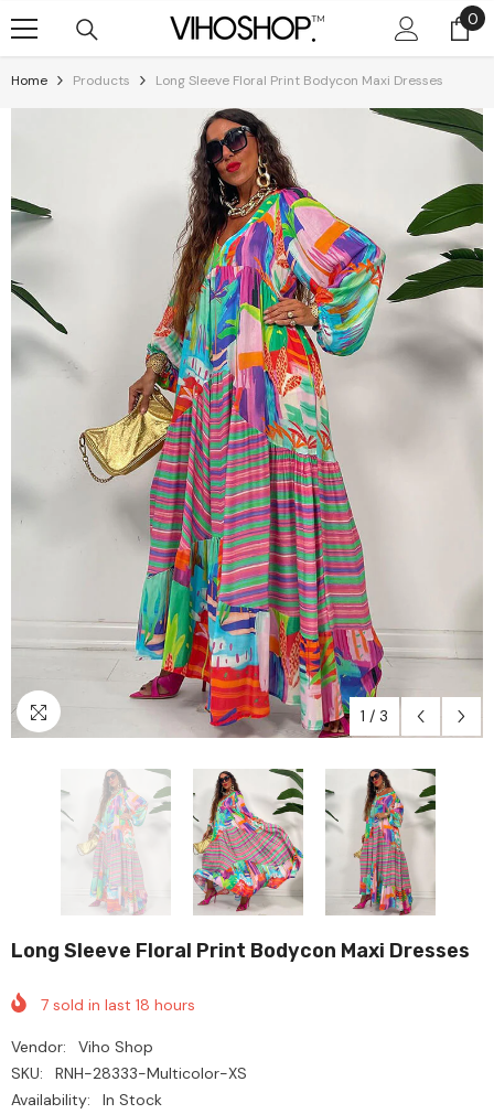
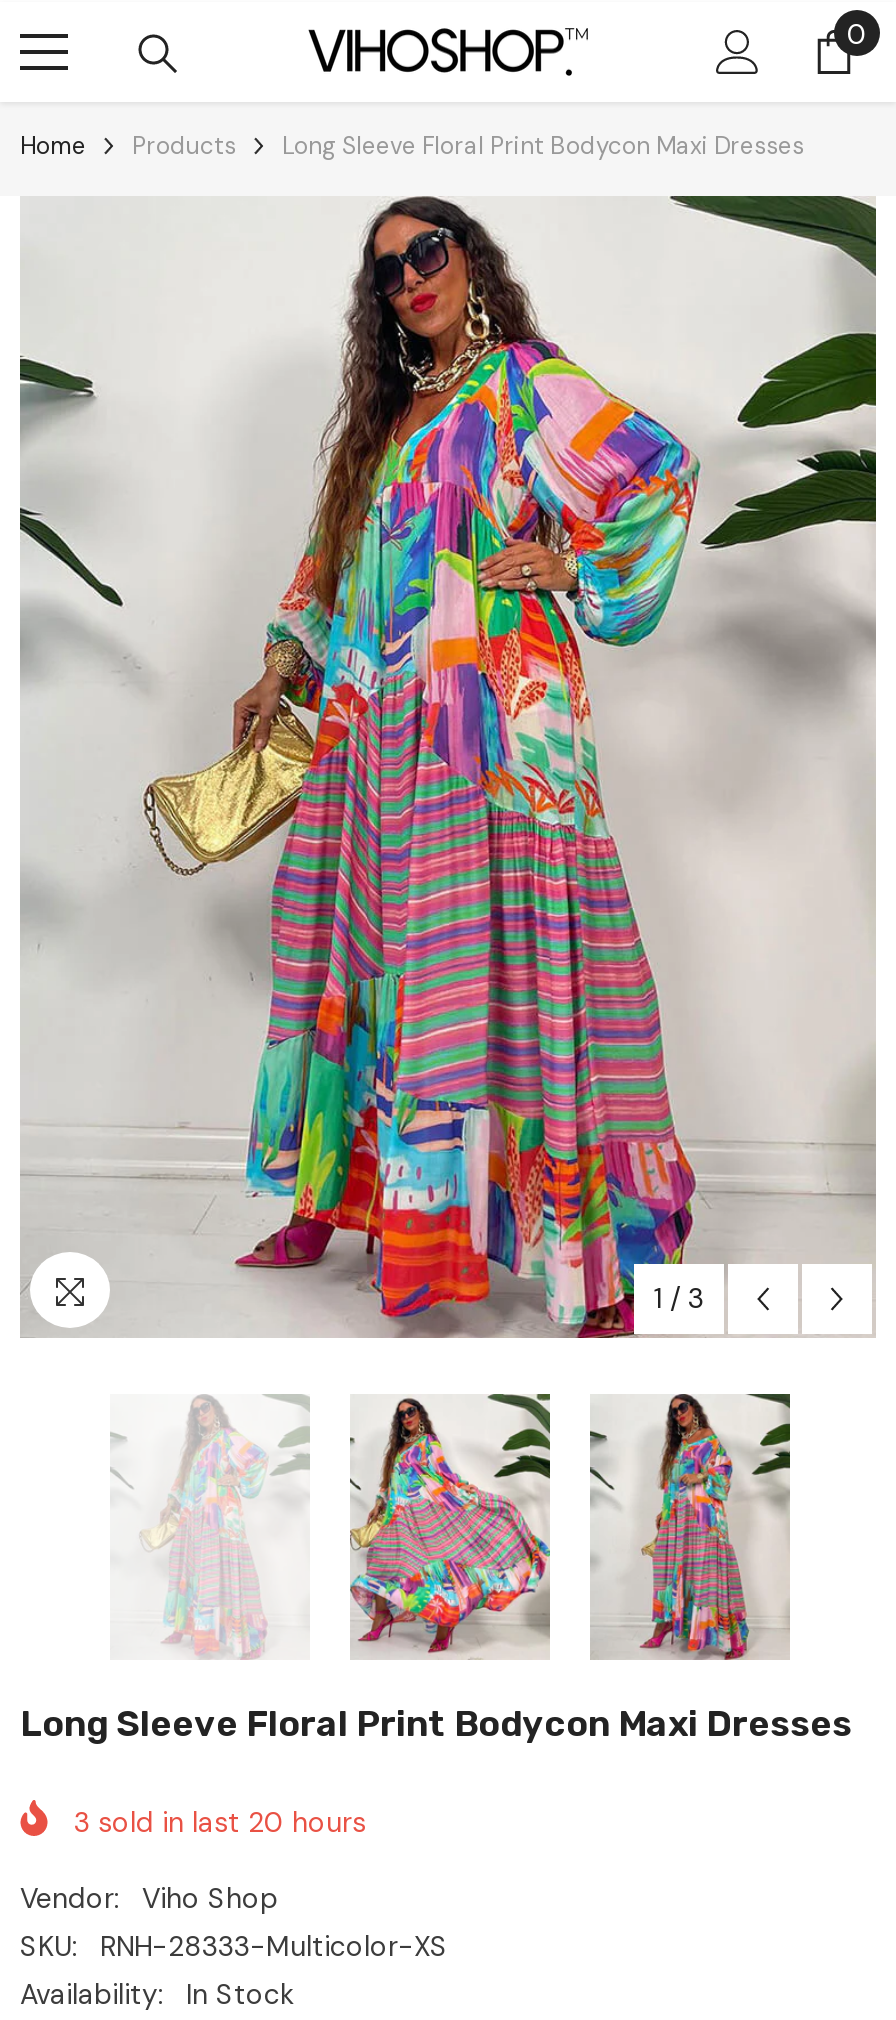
- 7 sold in last 18 hours
+ 3 sold in last 20 hours
